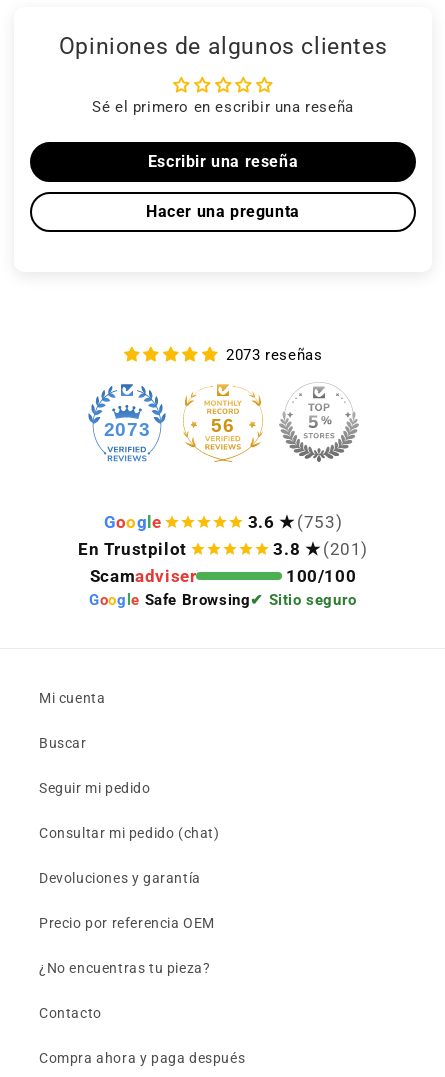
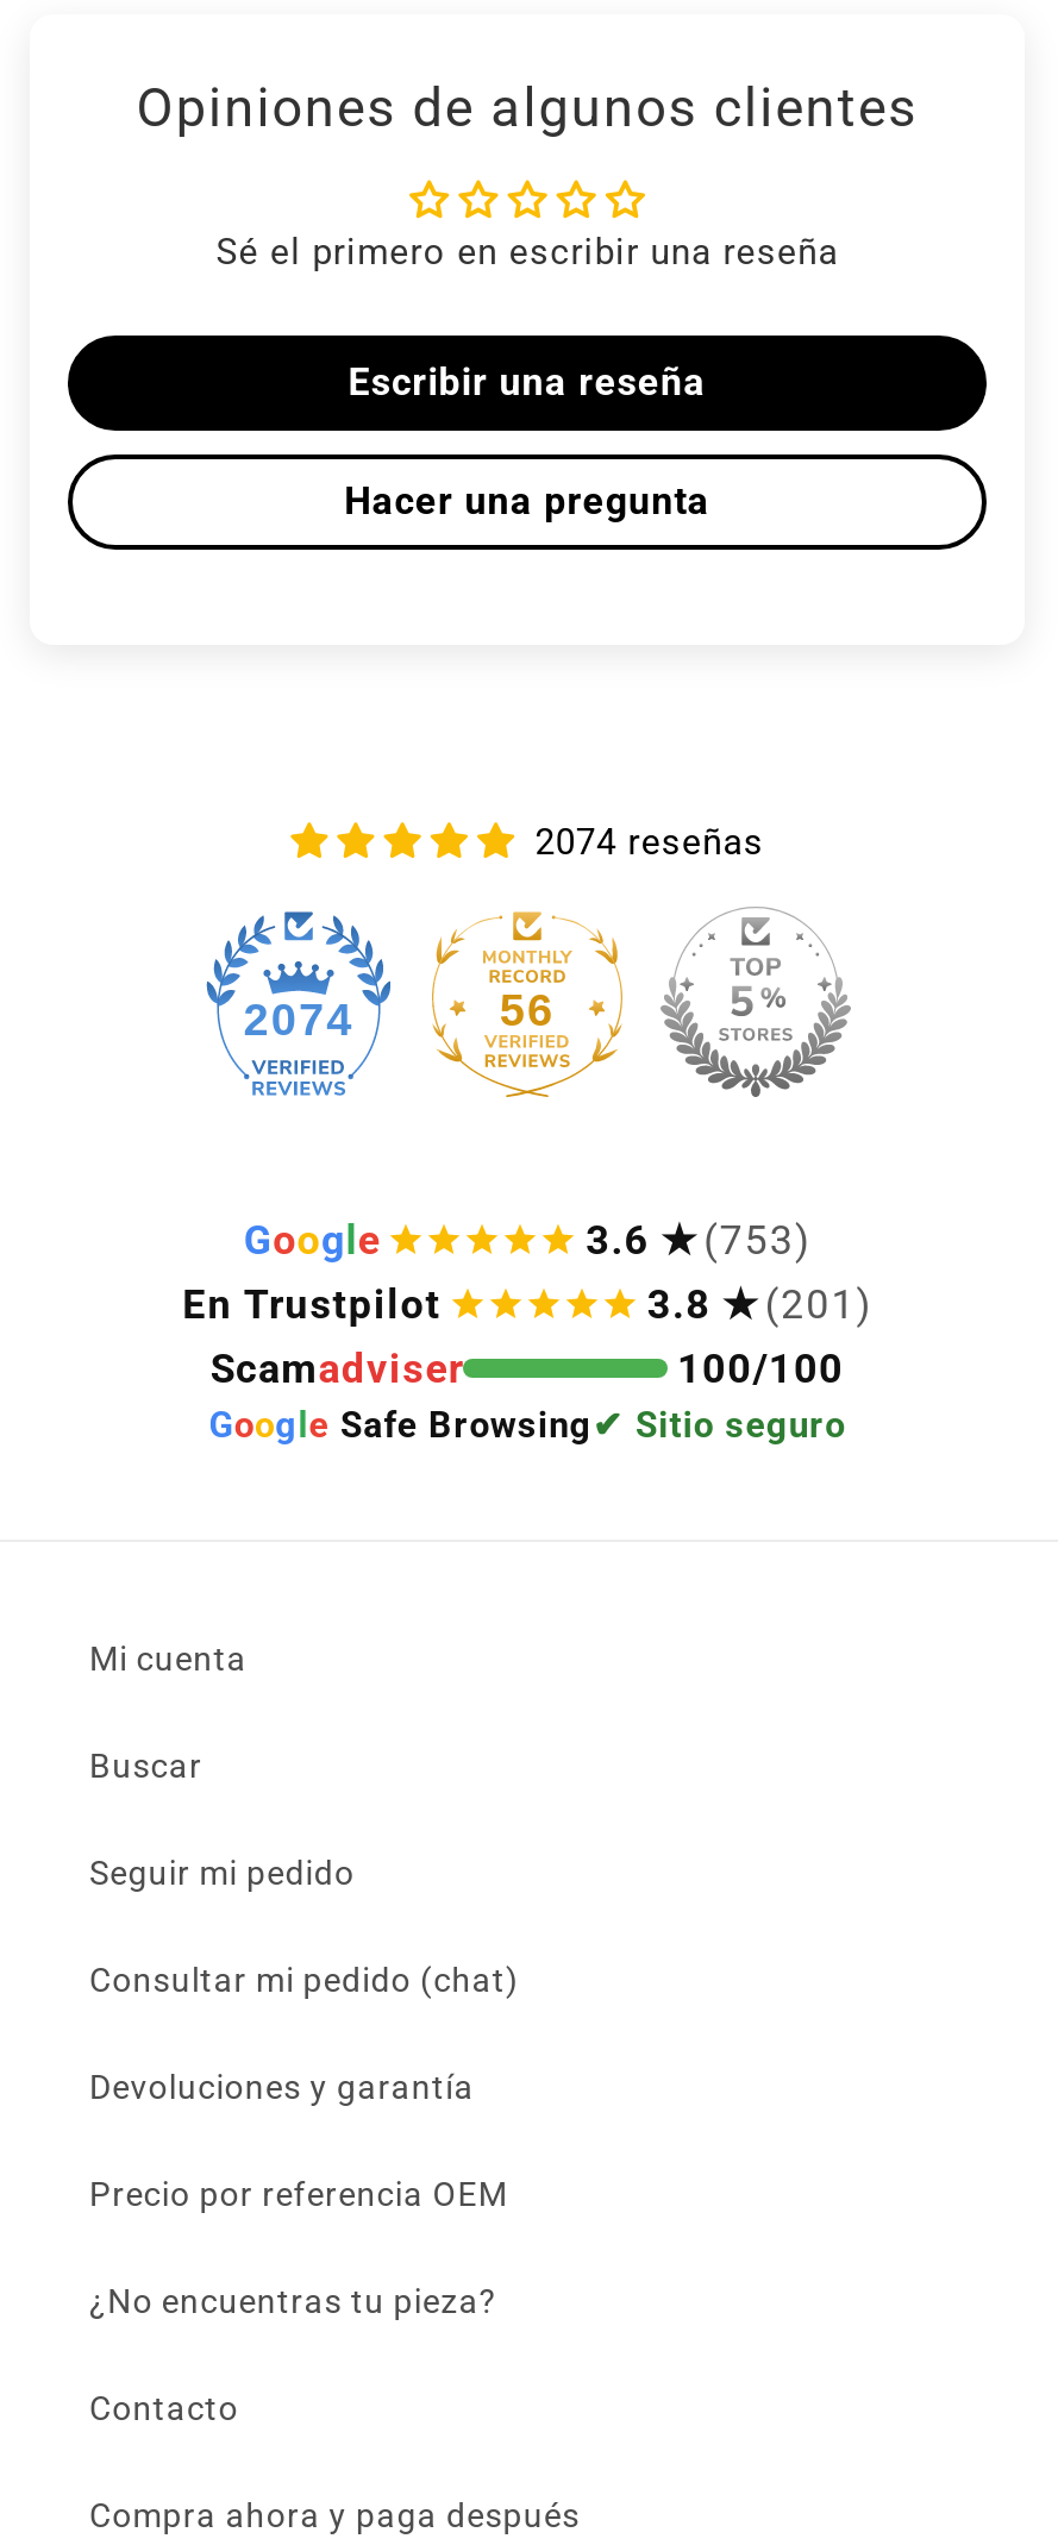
- 2073 reseñas
+ 2074 reseñas

- 2073
+ 2074
